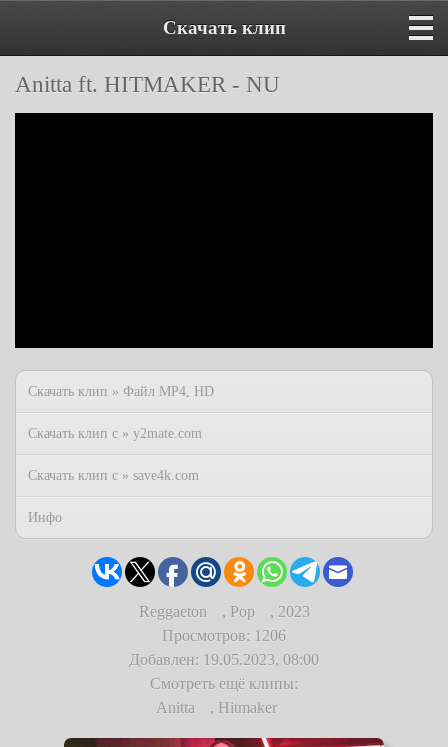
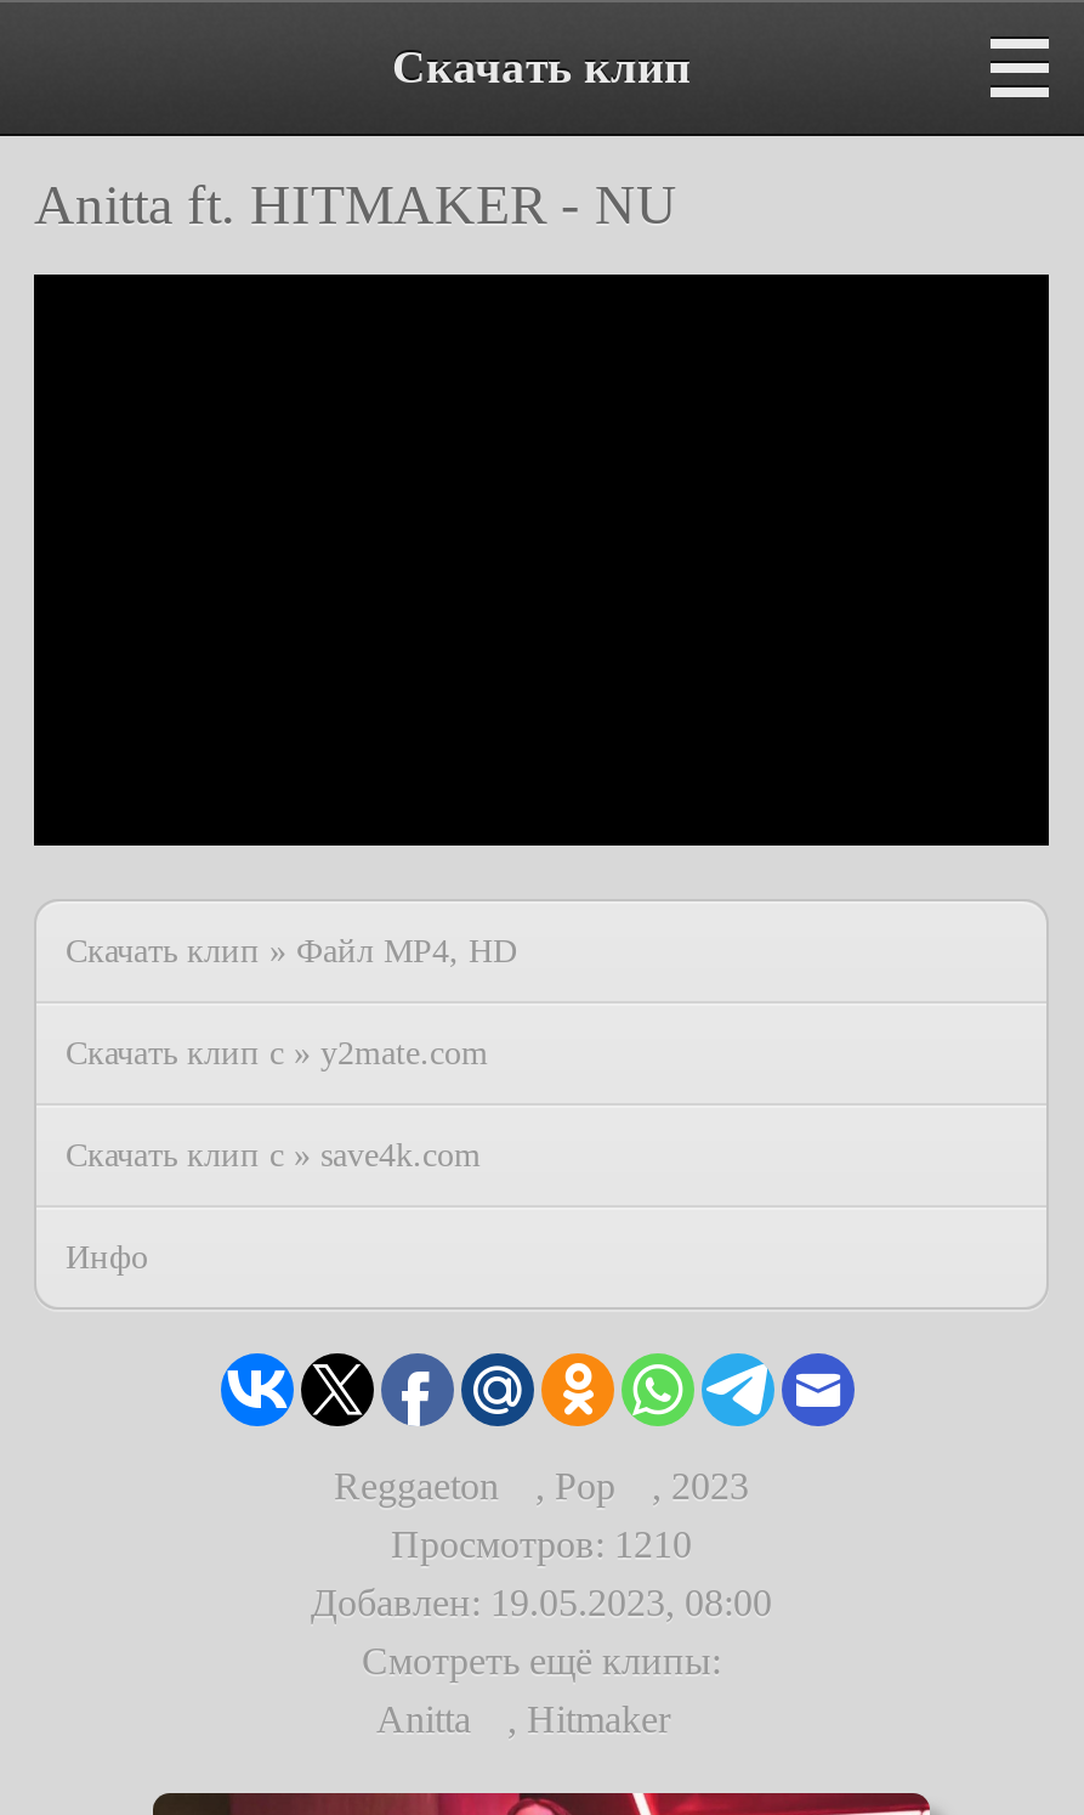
- Просмотров: 1206
+ Просмотров: 1210
